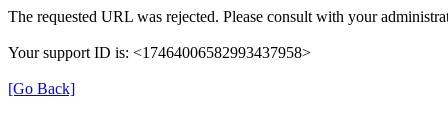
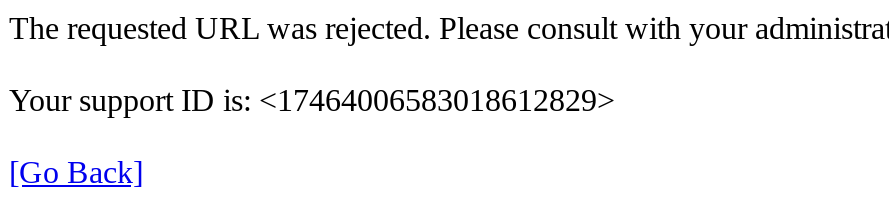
- Your support ID is: <17464006582993437958>
+ Your support ID is: <17464006583018612829>
